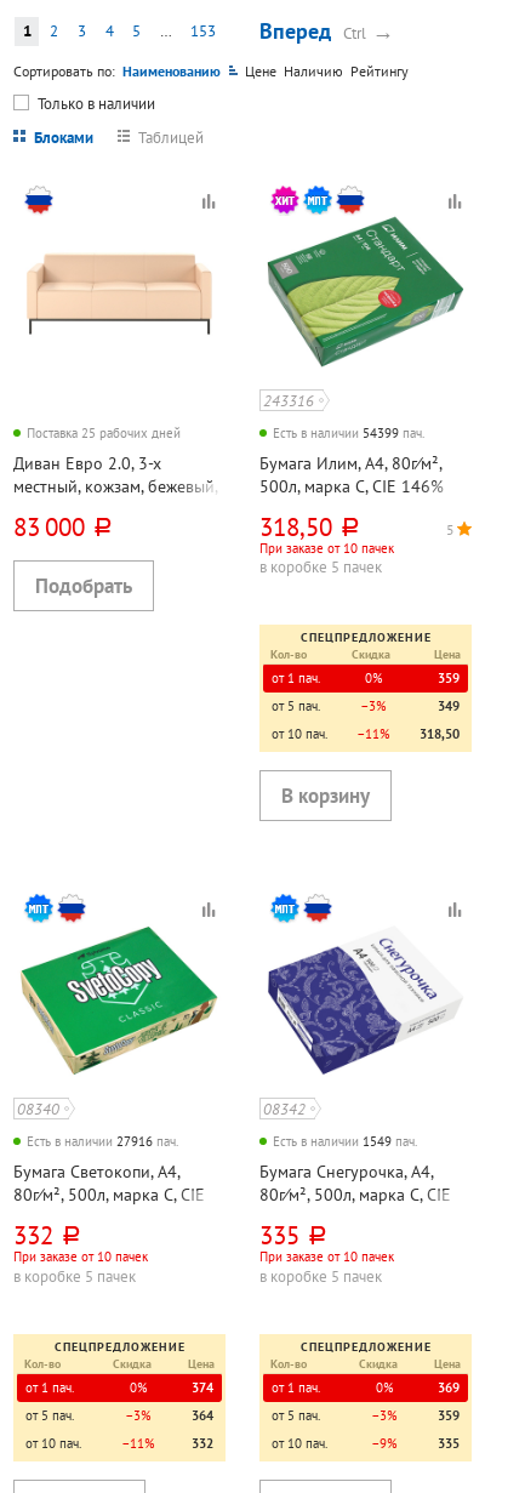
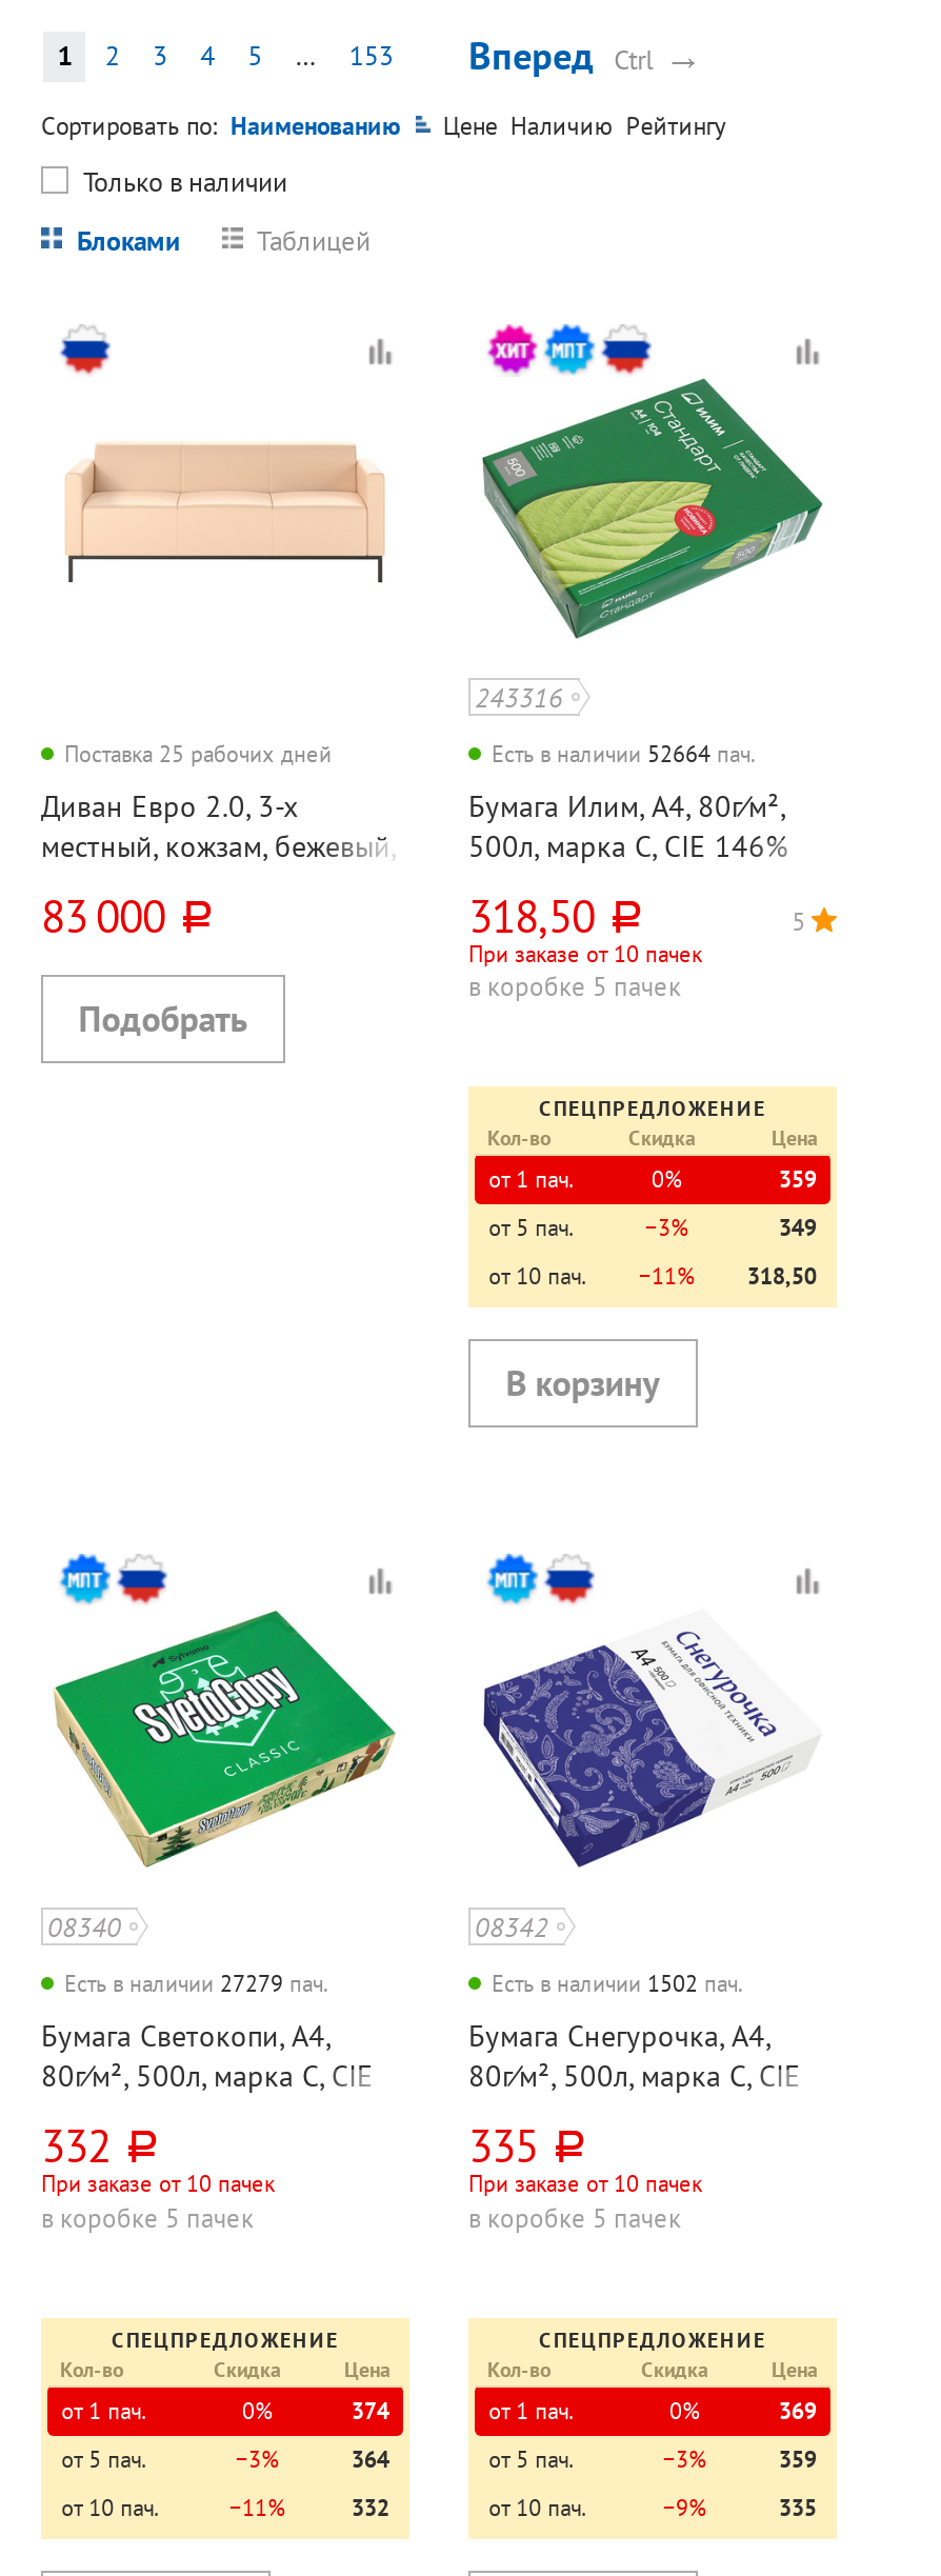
- Есть в наличии 54399 пач.
+ Есть в наличии 52664 пач.

- Есть в наличии 27916 пач.
+ Есть в наличии 27279 пач.

- Есть в наличии 1549 пач.
+ Есть в наличии 1502 пач.
